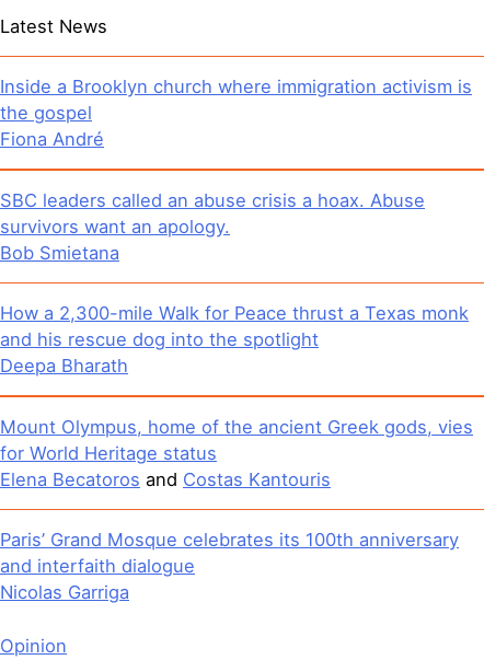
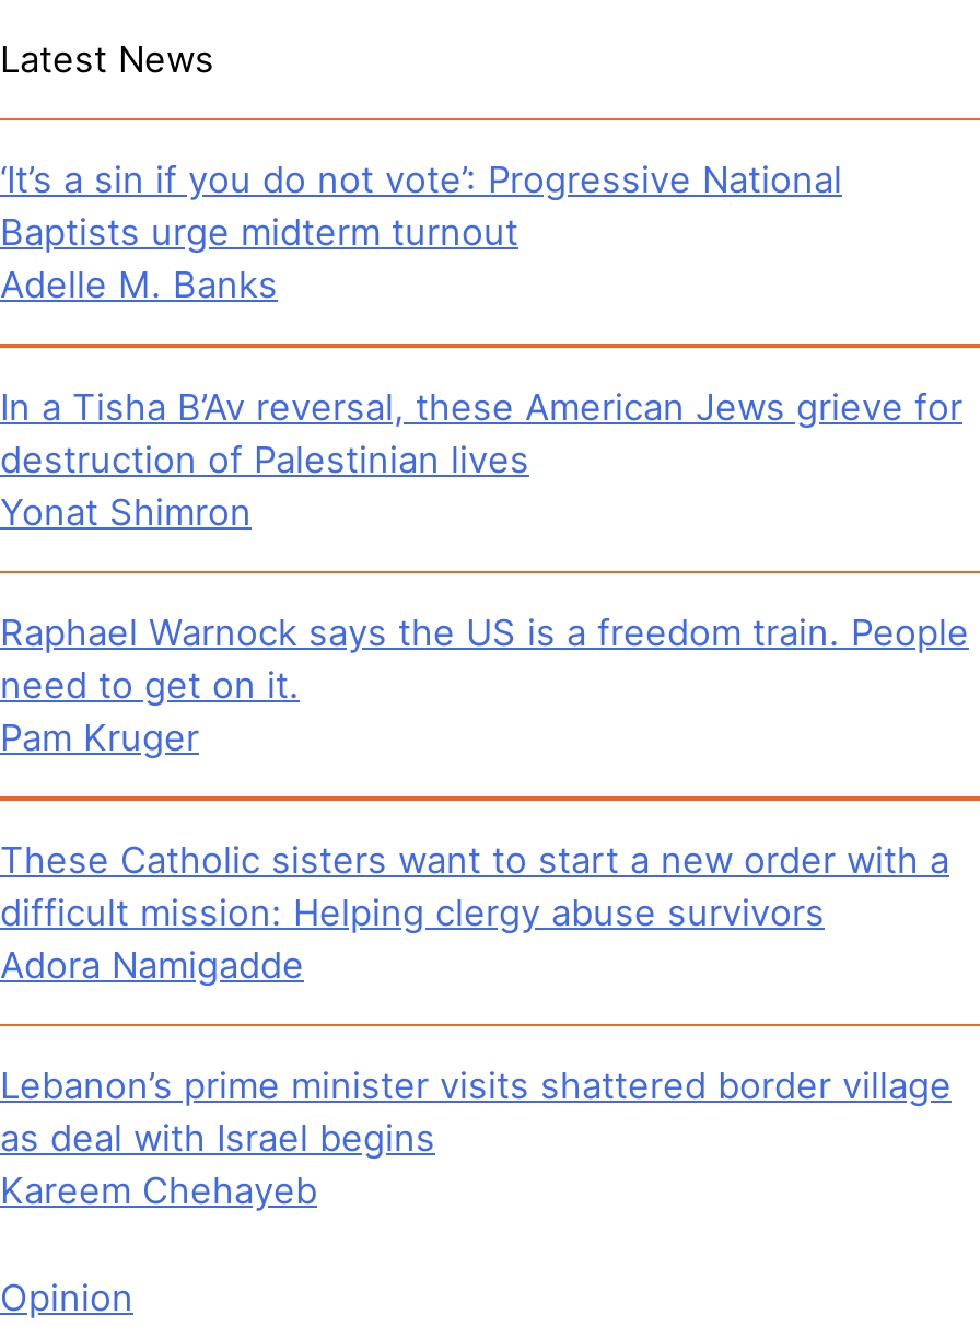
- Inside a Brooklyn church where immigration activism is
- the gospel
- Fiona André
+ ‘It’s a sin if you do not vote’: Progressive National
+ Baptists urge midterm turnout
+ Adelle M. Banks

- SBC leaders called an abuse crisis a hoax. Abuse
- survivors want an apology.
- Bob Smietana
+ In a Tisha B’Av reversal, these American Jews grieve for
+ destruction of Palestinian lives
+ Yonat Shimron

- How a 2,300-mile Walk for Peace thrust a Texas monk
- and his rescue dog into the spotlight
- Deepa Bharath
+ Raphael Warnock says the US is a freedom train. People
+ need to get on it.
+ Pam Kruger

- Mount Olympus, home of the ancient Greek gods, vies
- for World Heritage status
- Elena Becatoros and Costas Kantouris
+ These Catholic sisters want to start a new order with a
+ difficult mission: Helping clergy abuse survivors
+ Adora Namigadde

- Paris’ Grand Mosque celebrates its 100th anniversary
- and interfaith dialogue
- Nicolas Garriga
+ Lebanon’s prime minister visits shattered border village
+ as deal with Israel begins
+ Kareem Chehayeb
